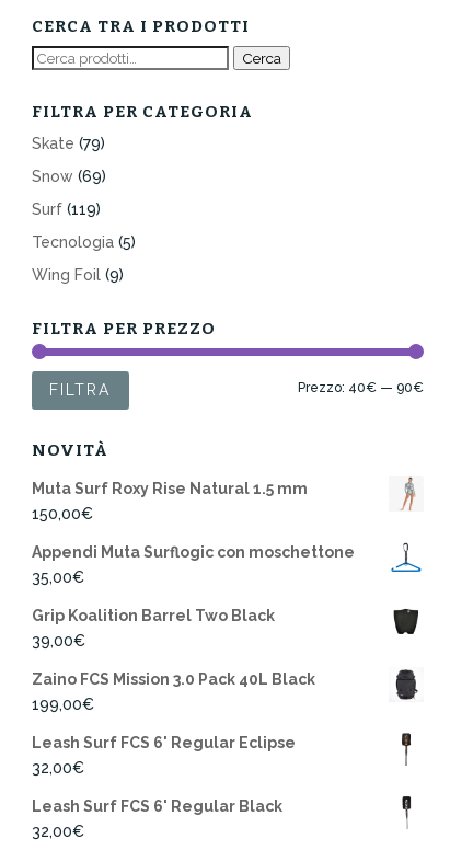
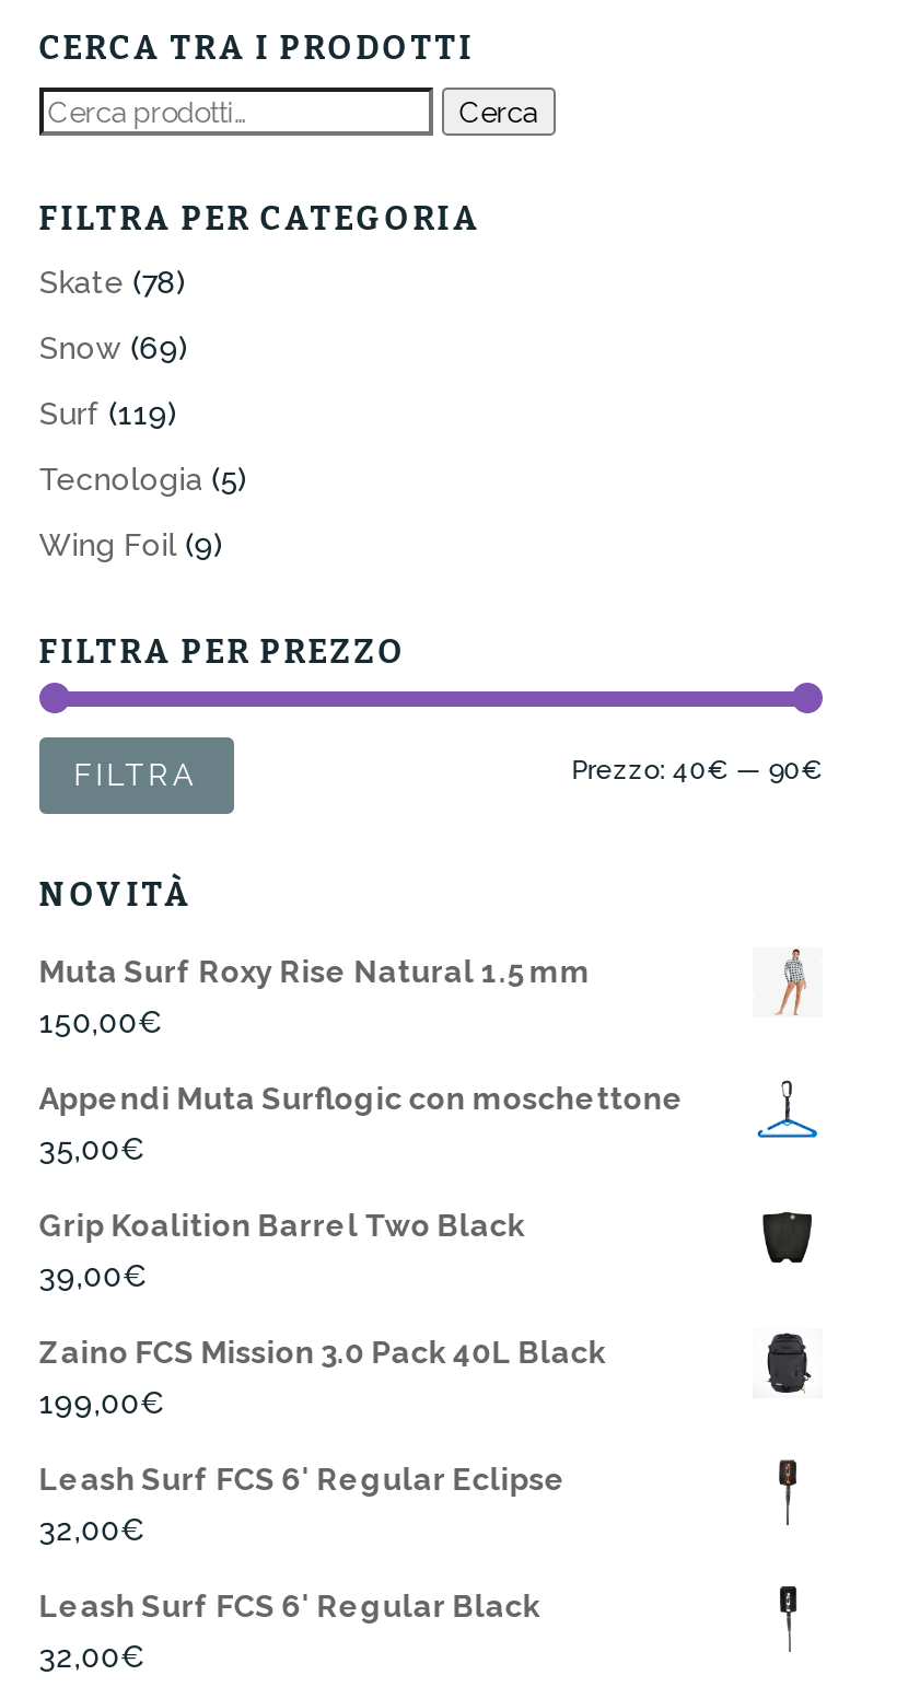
- Skate (79)
+ Skate (78)
